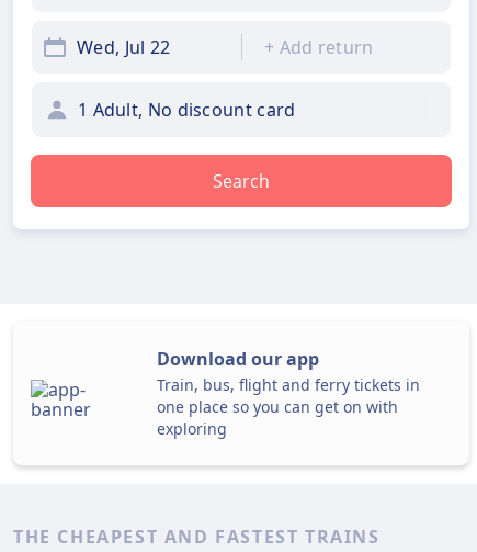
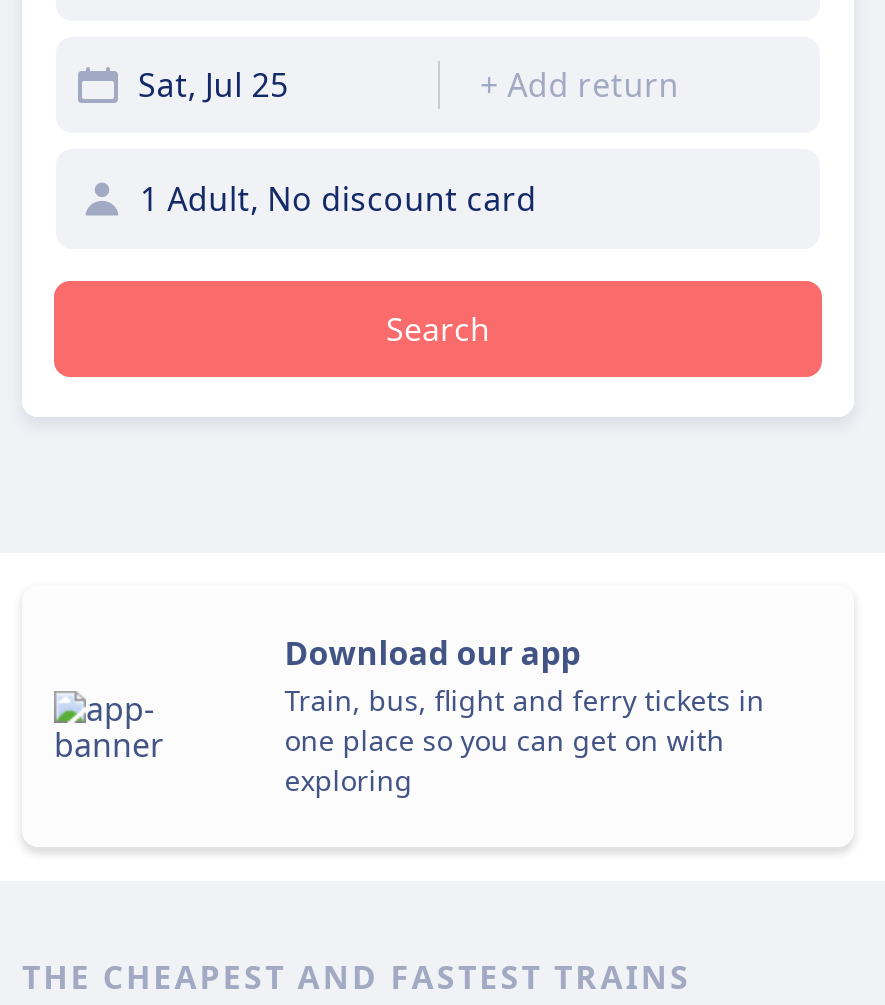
- Wed, Jul 22
+ Sat, Jul 25
